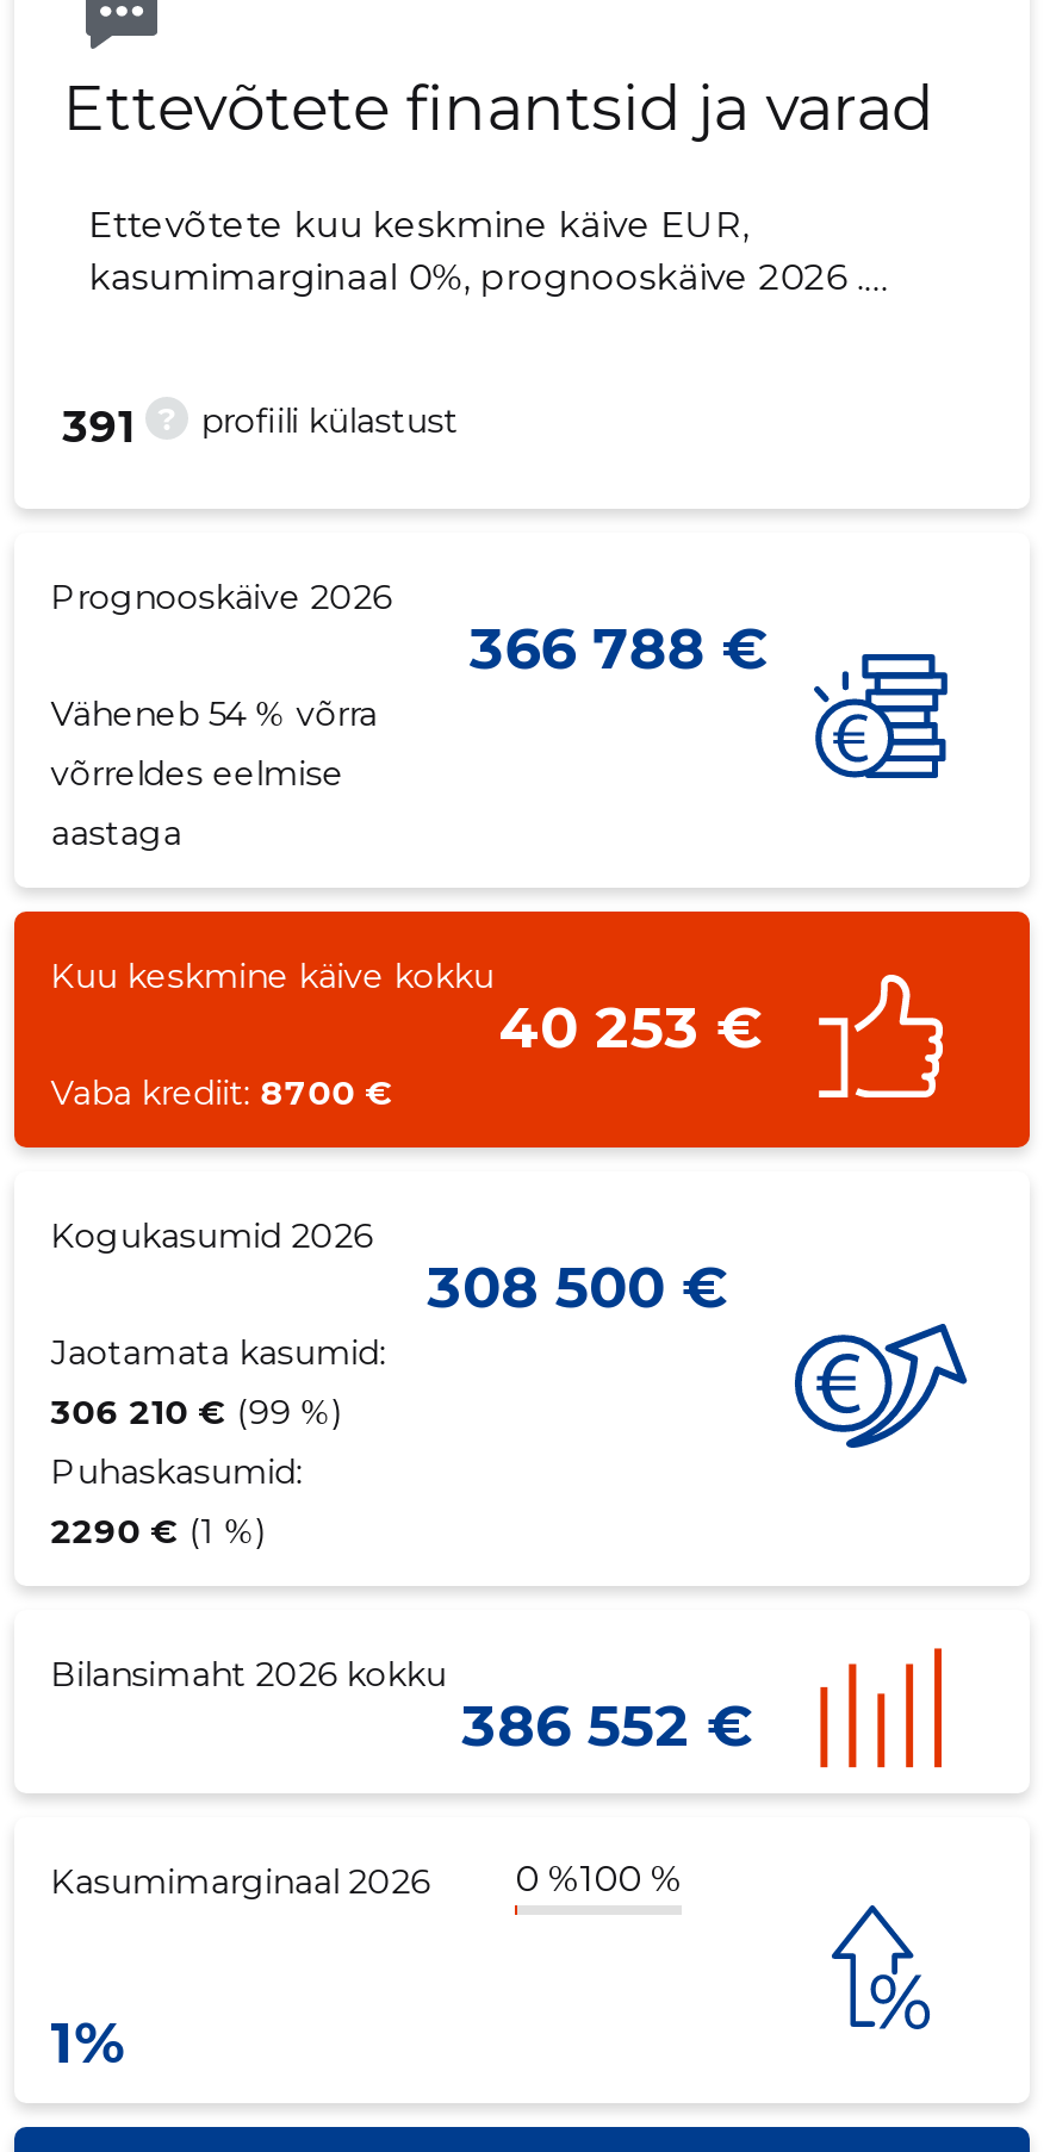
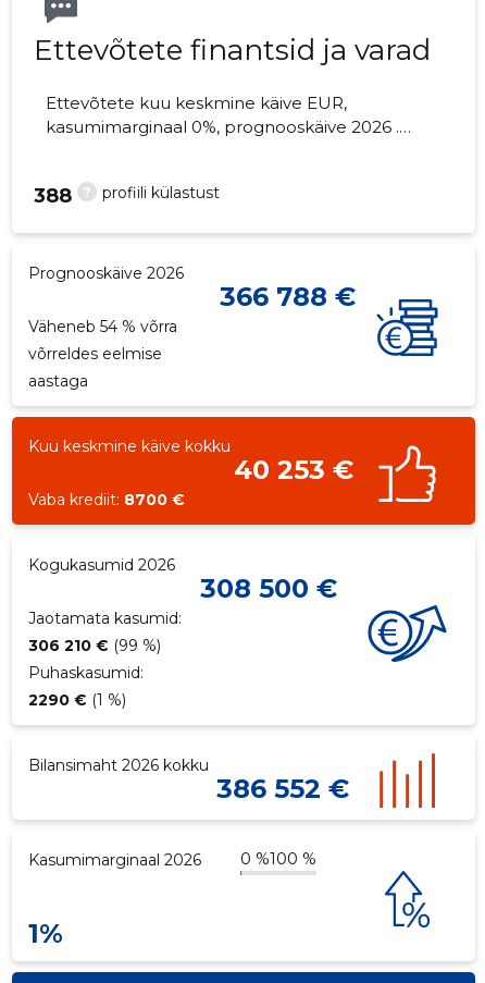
- 391
+ 388
